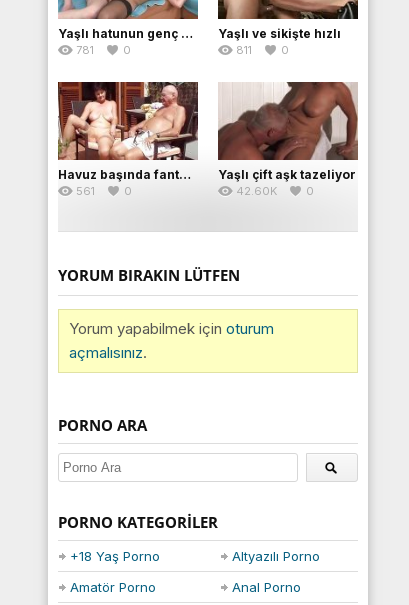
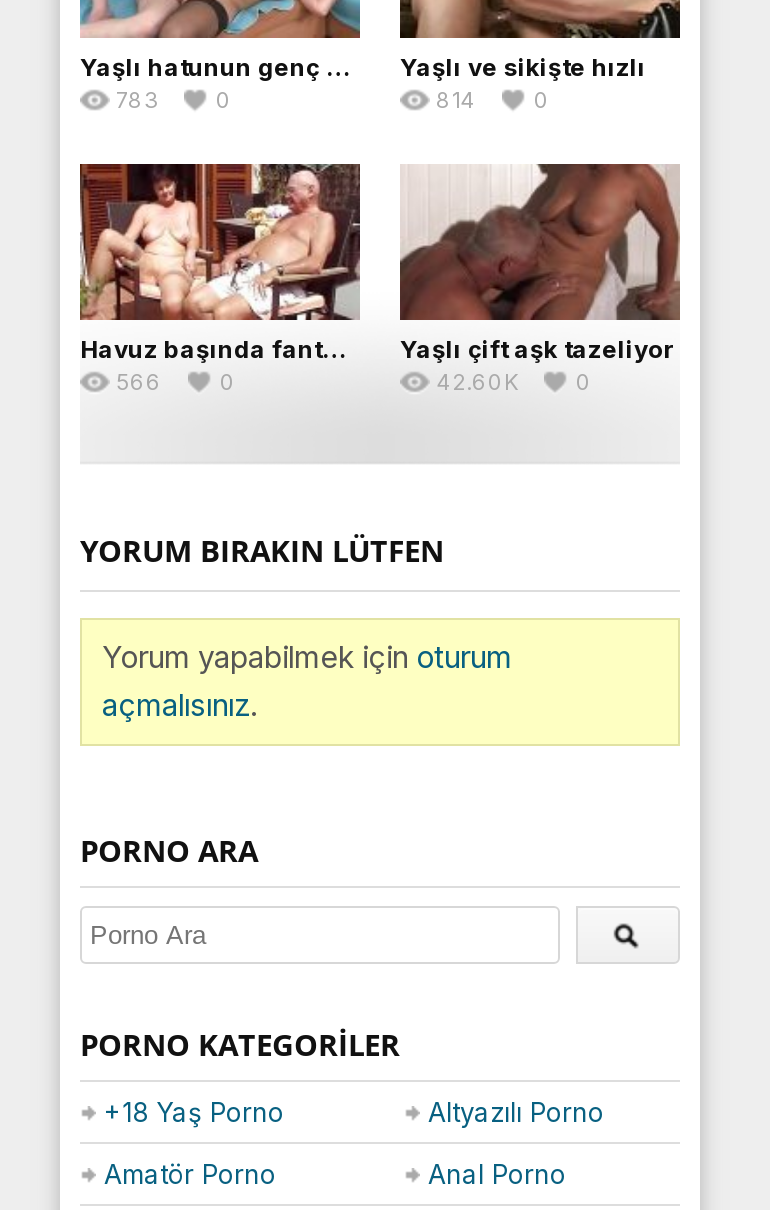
- 781
+ 783

- 811
+ 814

- 561
+ 566
